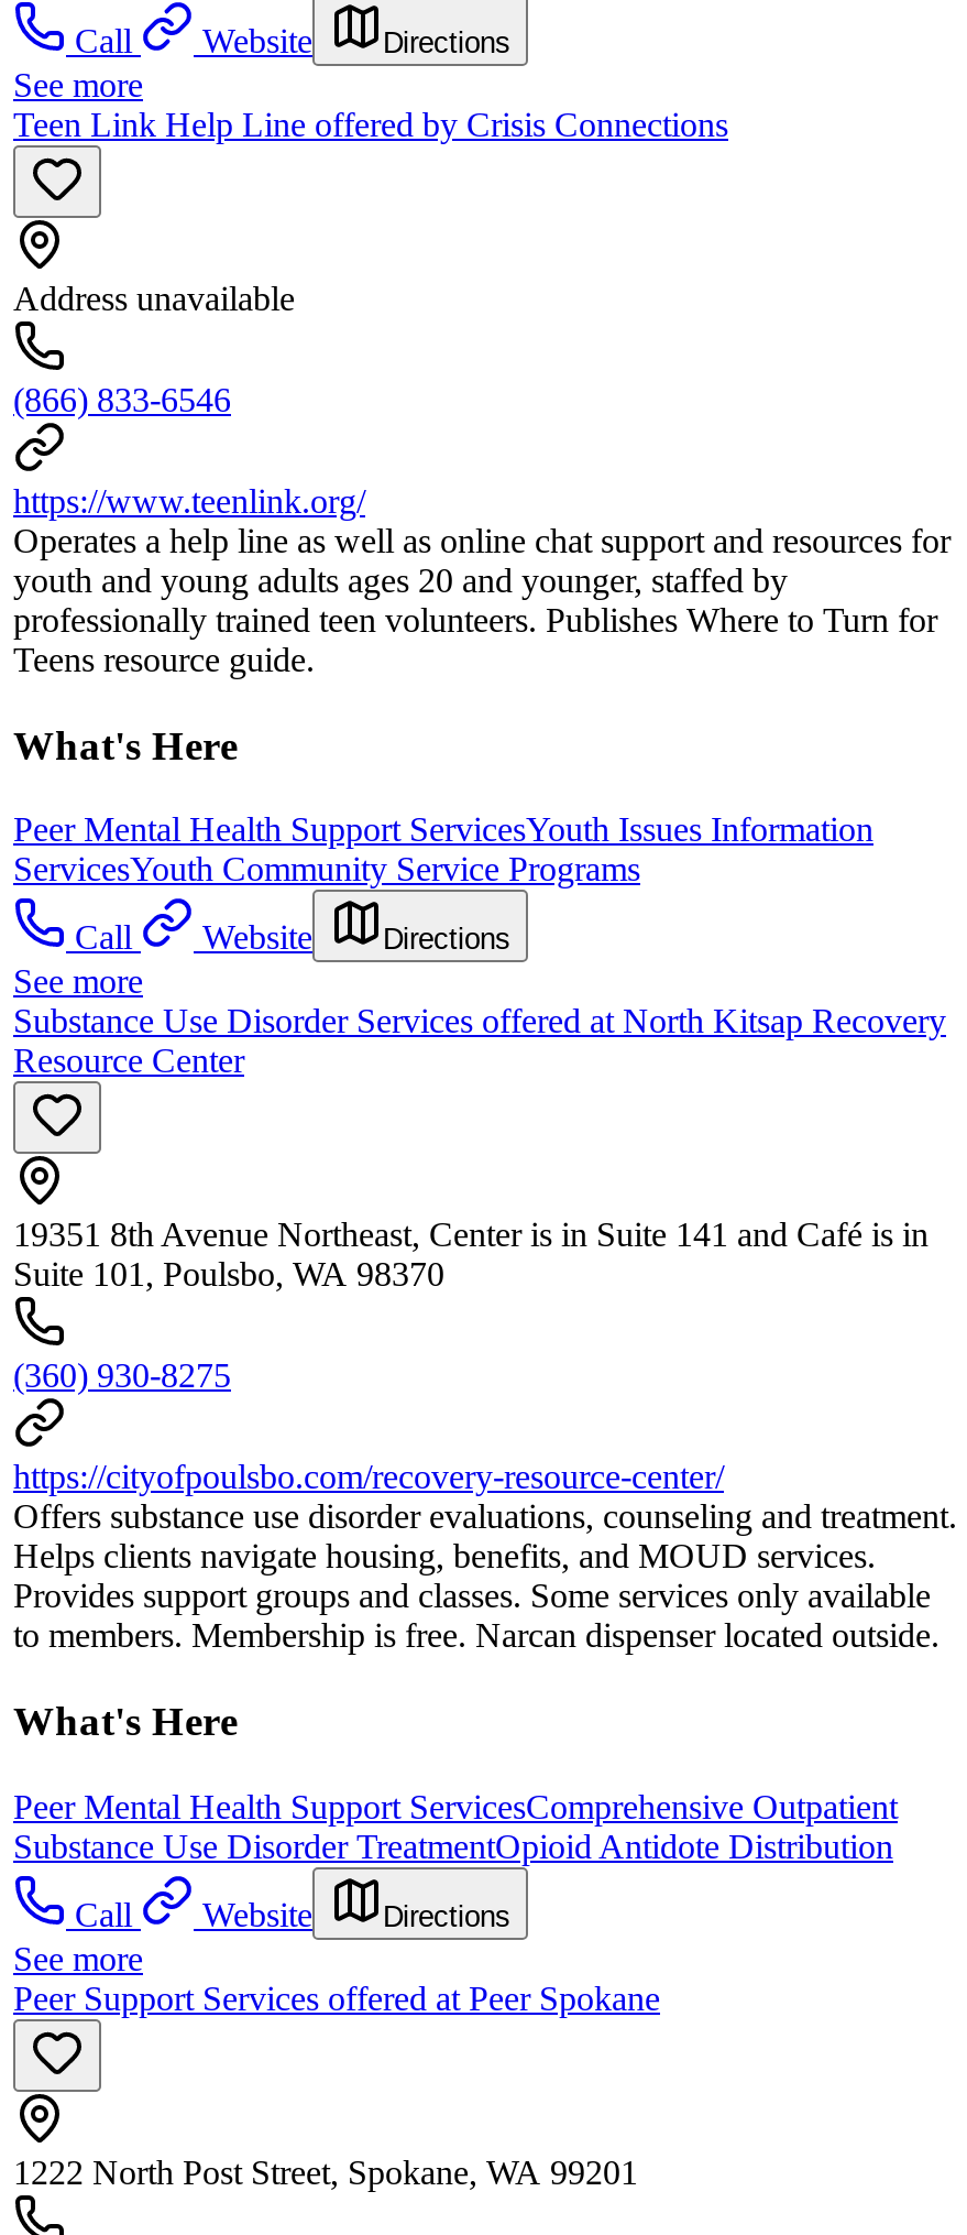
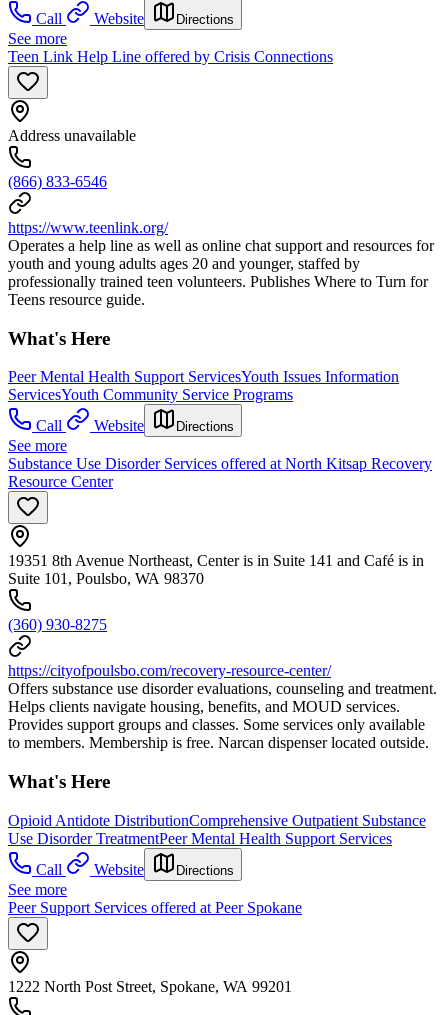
- Peer Mental Health Support ServicesComprehensive Outpatient
- Substance Use Disorder TreatmentOpioid Antidote Distribution
+ Opioid Antidote DistributionComprehensive Outpatient Substance
+ Use Disorder TreatmentPeer Mental Health Support Services
